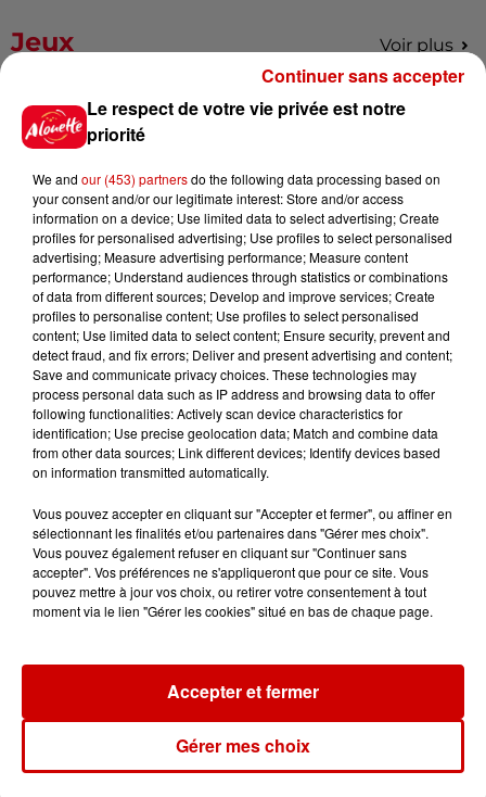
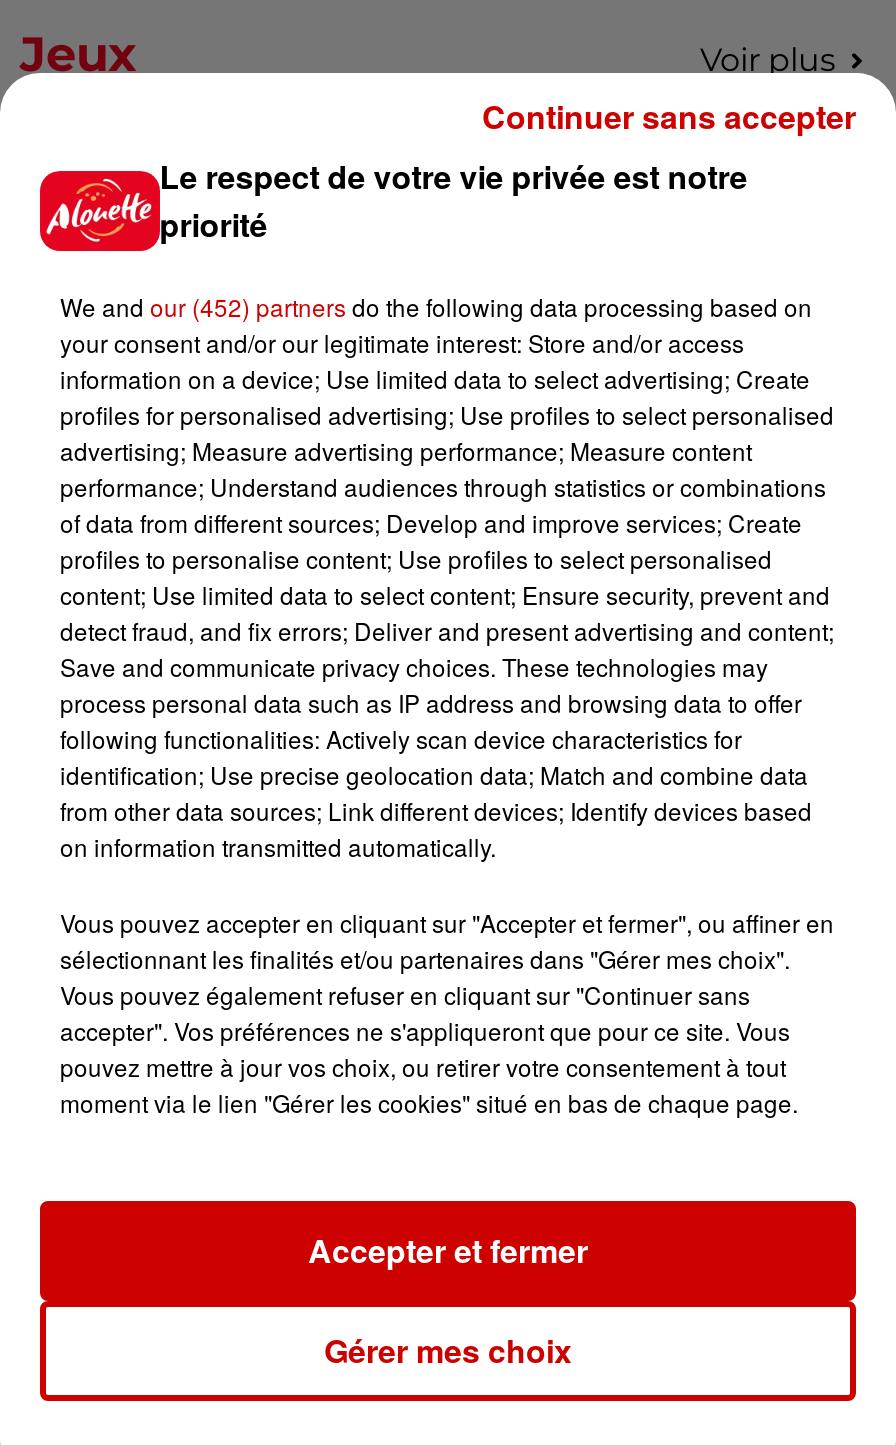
- We and our (453) partners do the following data processing based on
+ We and our (452) partners do the following data processing based on
